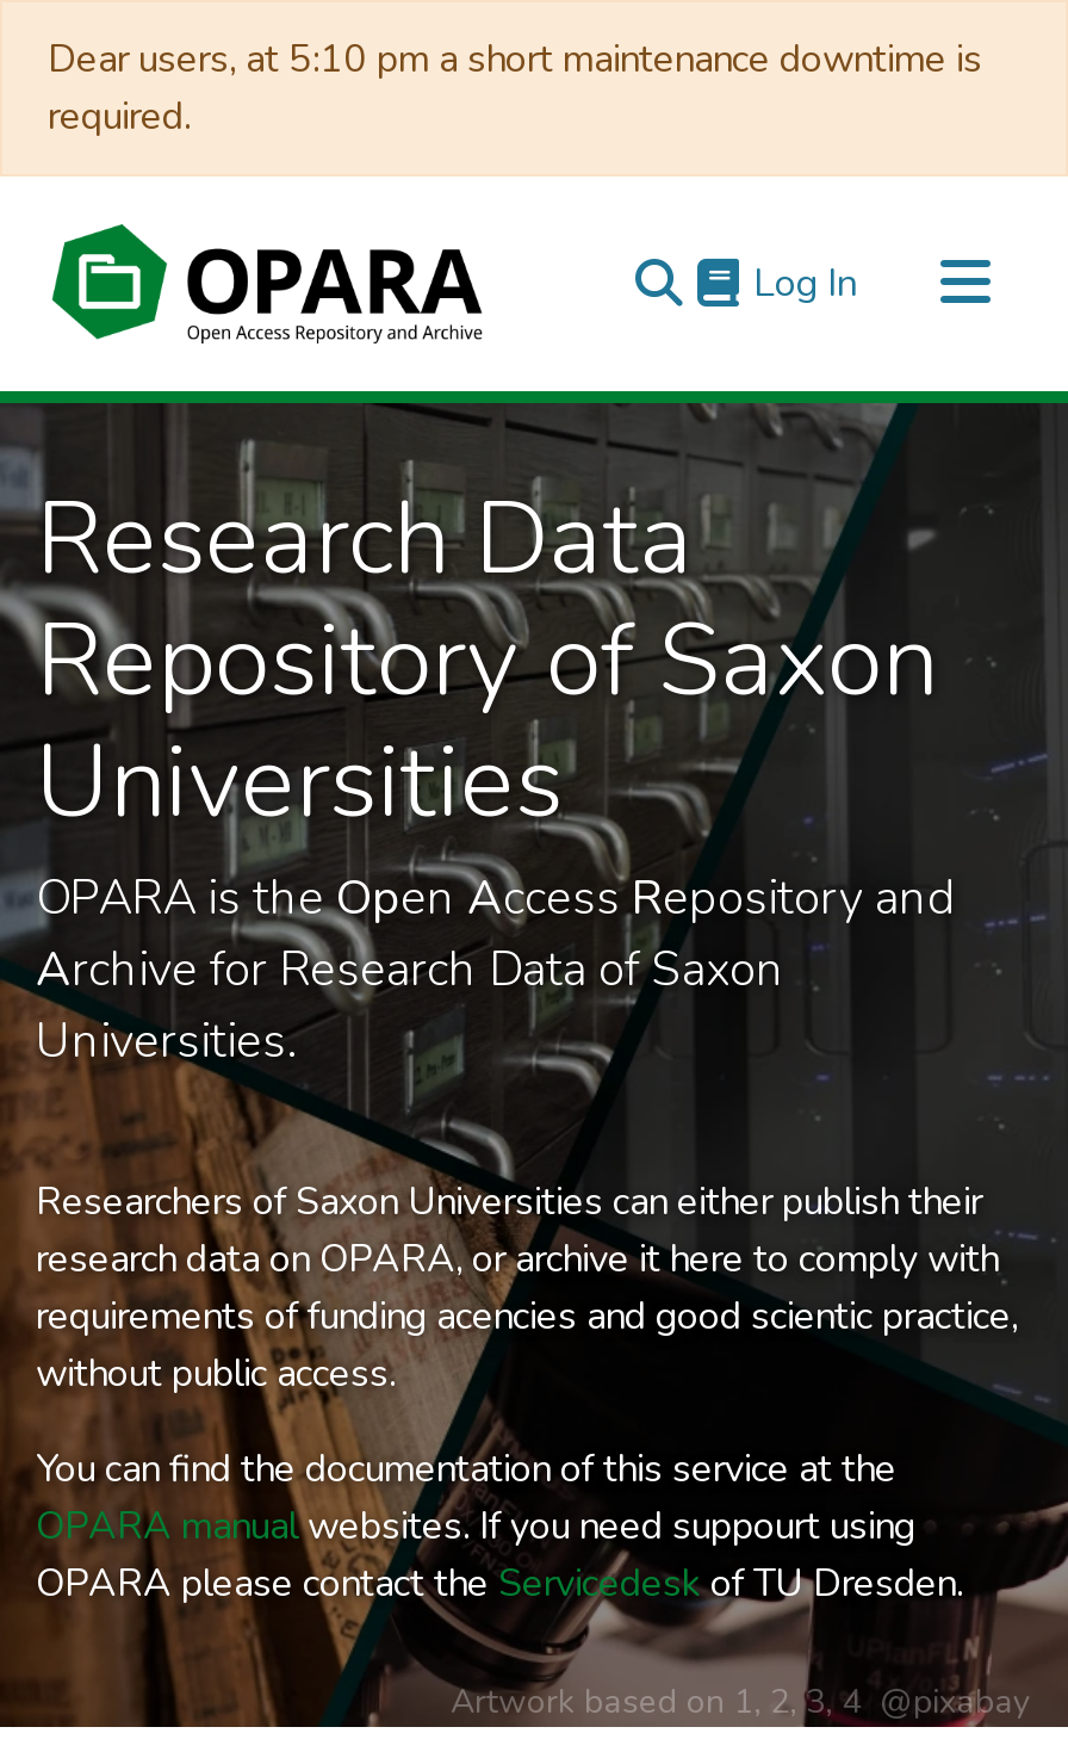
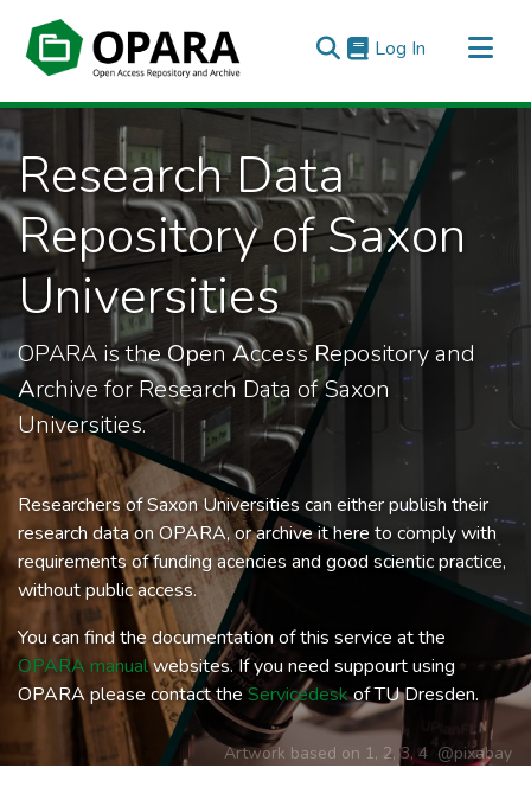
- Dear users, at 5:10 pm a short maintenance downtime is
- required.
